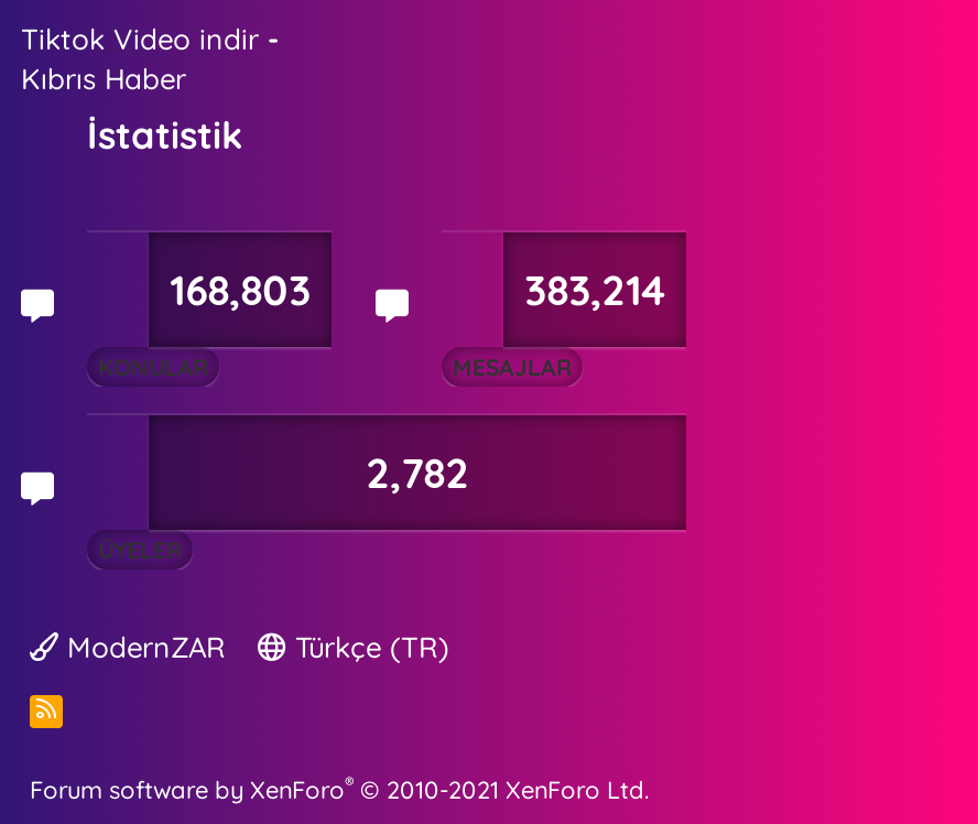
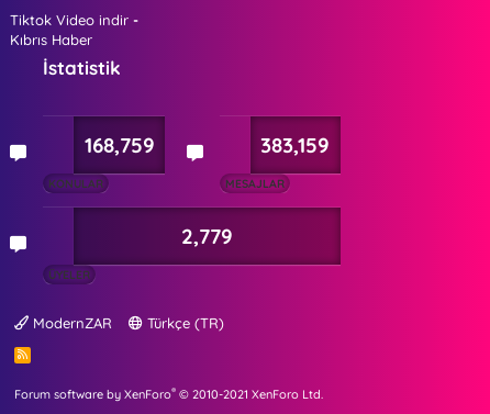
- 168,803
+ 168,759

- 383,214
+ 383,159

- 2,782
+ 2,779
